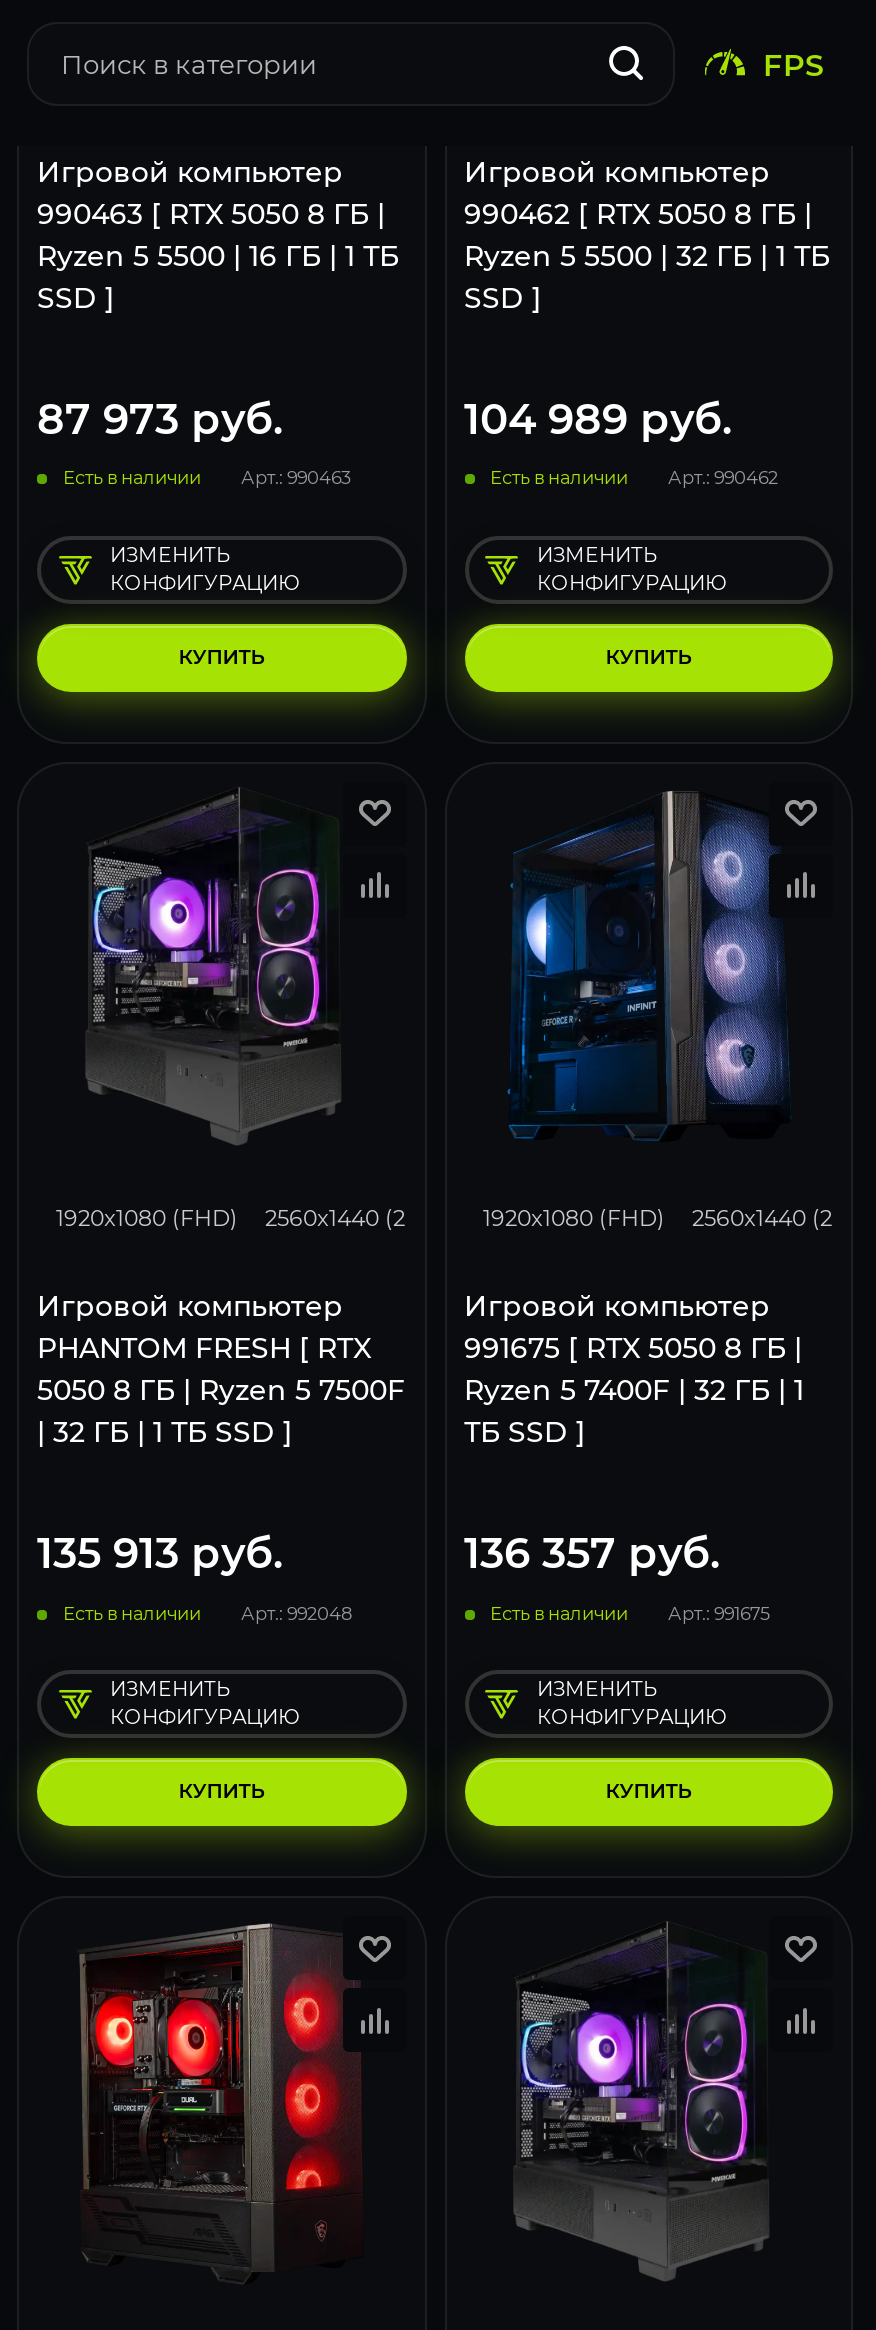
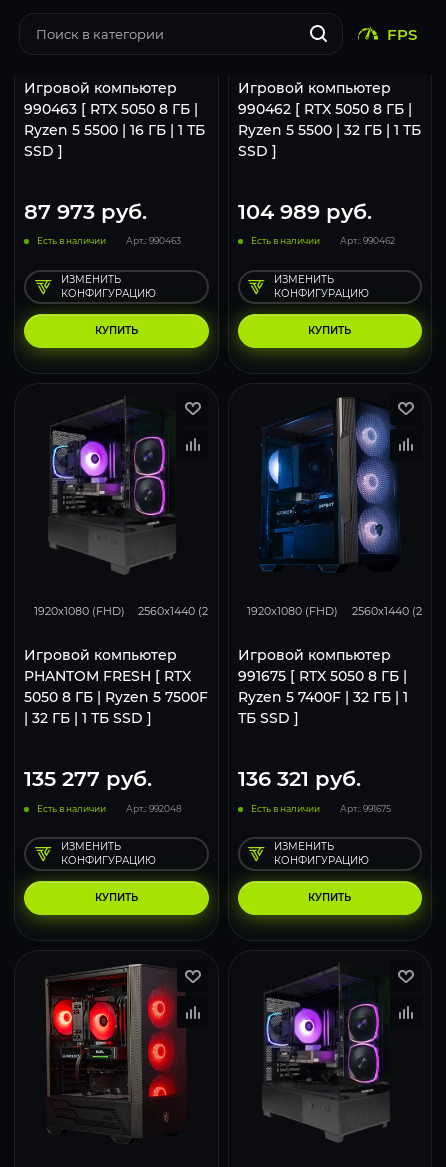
- 135 913 руб.
+ 135 277 руб.

- 136 357 руб.
+ 136 321 руб.
